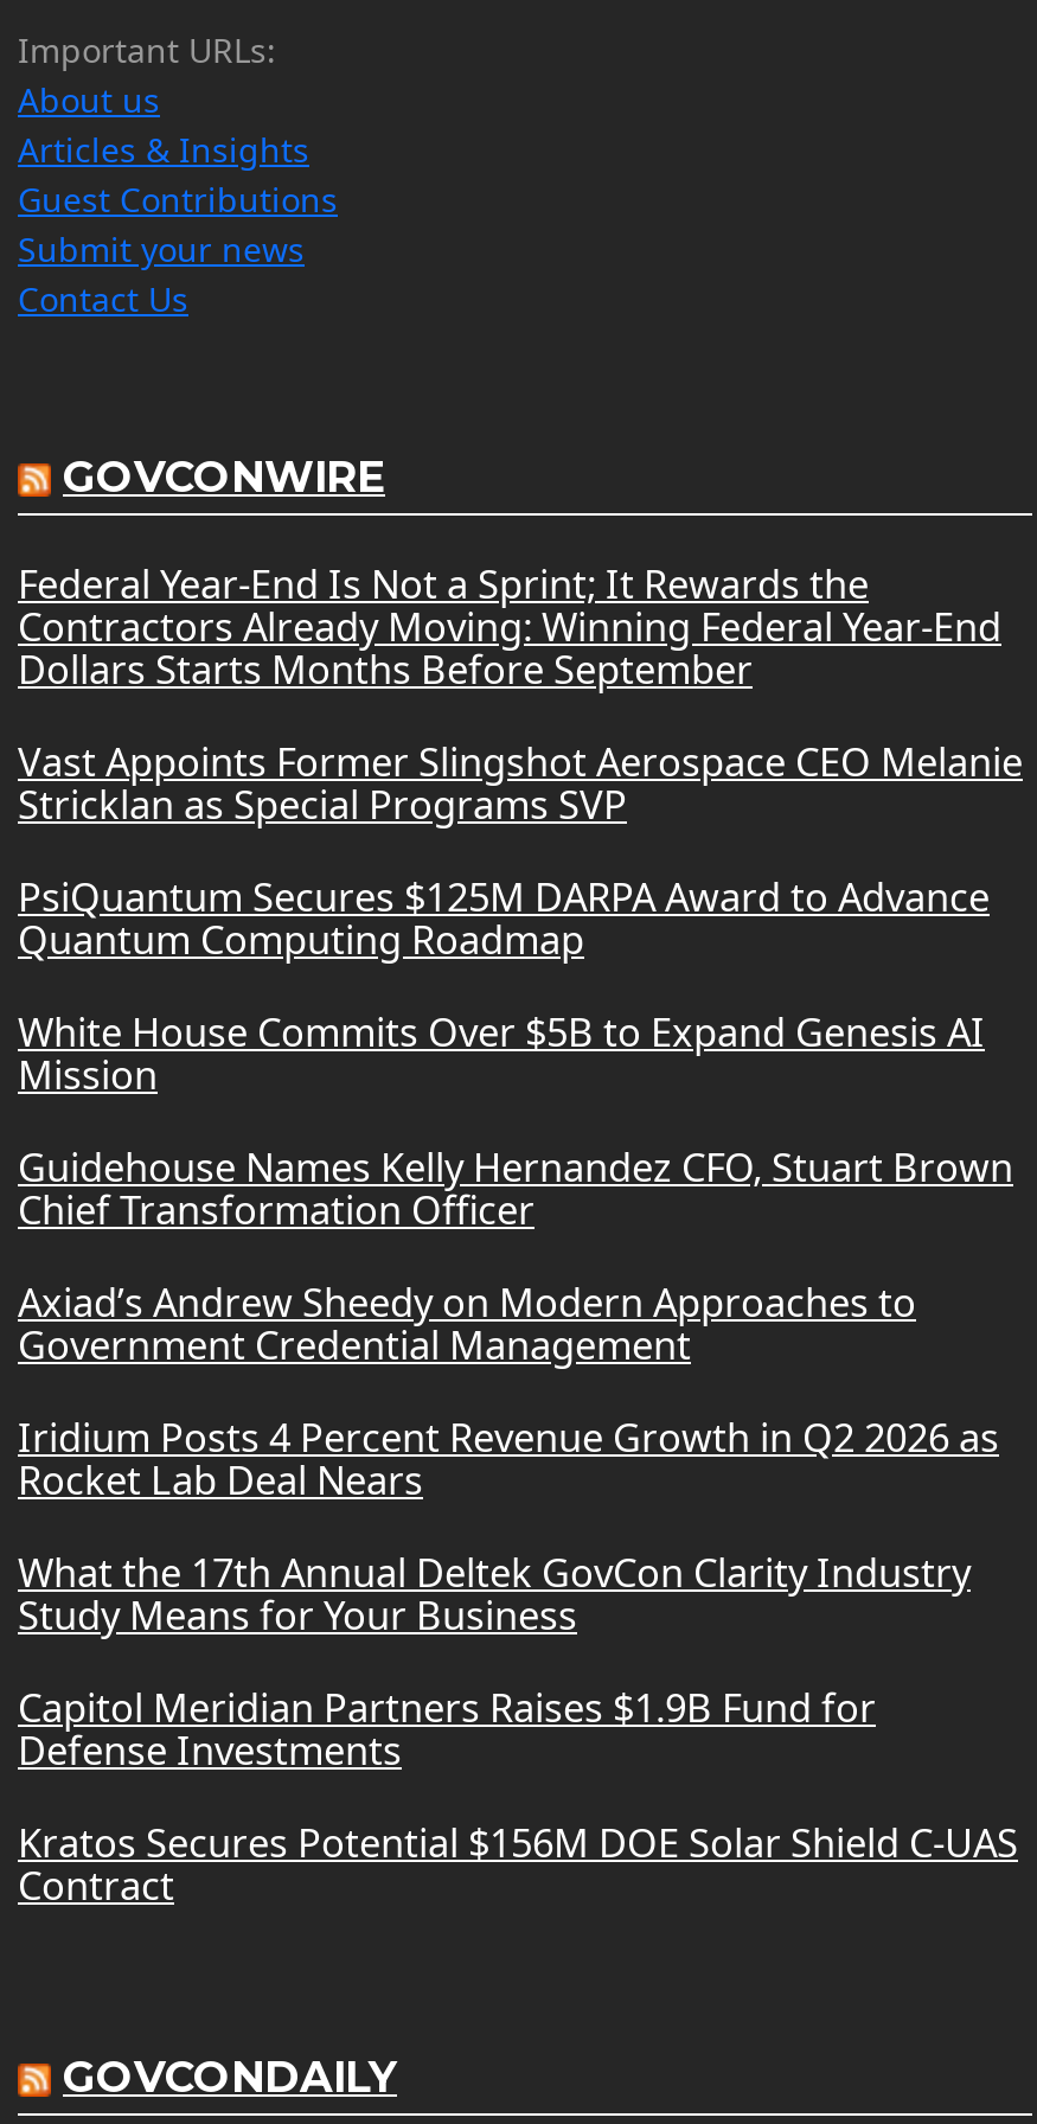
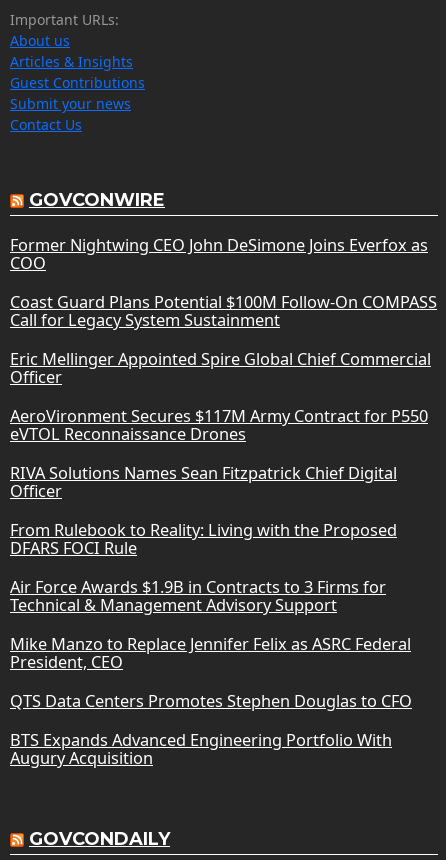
- Federal Year-End Is Not a Sprint; It Rewards the
- Contractors Already Moving: Winning Federal Year-End
- Dollars Starts Months Before September
+ Former Nightwing CEO John DeSimone Joins Everfox as
+ COO

- Vast Appoints Former Slingshot Aerospace CEO Melanie
- Stricklan as Special Programs SVP
+ Coast Guard Plans Potential $100M Follow-On COMPASS
+ Call for Legacy System Sustainment

- PsiQuantum Secures $125M DARPA Award to Advance
- Quantum Computing Roadmap
+ Eric Mellinger Appointed Spire Global Chief Commercial
+ Officer

- White House Commits Over $5B to Expand Genesis AI
- Mission
+ AeroVironment Secures $117M Army Contract for P550
+ eVTOL Reconnaissance Drones

- Guidehouse Names Kelly Hernandez CFO, Stuart Brown
- Chief Transformation Officer
+ RIVA Solutions Names Sean Fitzpatrick Chief Digital
+ Officer

- Axiad’s Andrew Sheedy on Modern Approaches to
- Government Credential Management
+ From Rulebook to Reality: Living with the Proposed
+ DFARS FOCI Rule

- Iridium Posts 4 Percent Revenue Growth in Q2 2026 as
- Rocket Lab Deal Nears
+ Air Force Awards $1.9B in Contracts to 3 Firms for
+ Technical & Management Advisory Support

- What the 17th Annual Deltek GovCon Clarity Industry
- Study Means for Your Business
+ Mike Manzo to Replace Jennifer Felix as ASRC Federal
+ President, CEO

- Capitol Meridian Partners Raises $1.9B Fund for
- Defense Investments
+ QTS Data Centers Promotes Stephen Douglas to CFO

- Kratos Secures Potential $156M DOE Solar Shield C-UAS
- Contract
+ BTS Expands Advanced Engineering Portfolio With
+ Augury Acquisition
